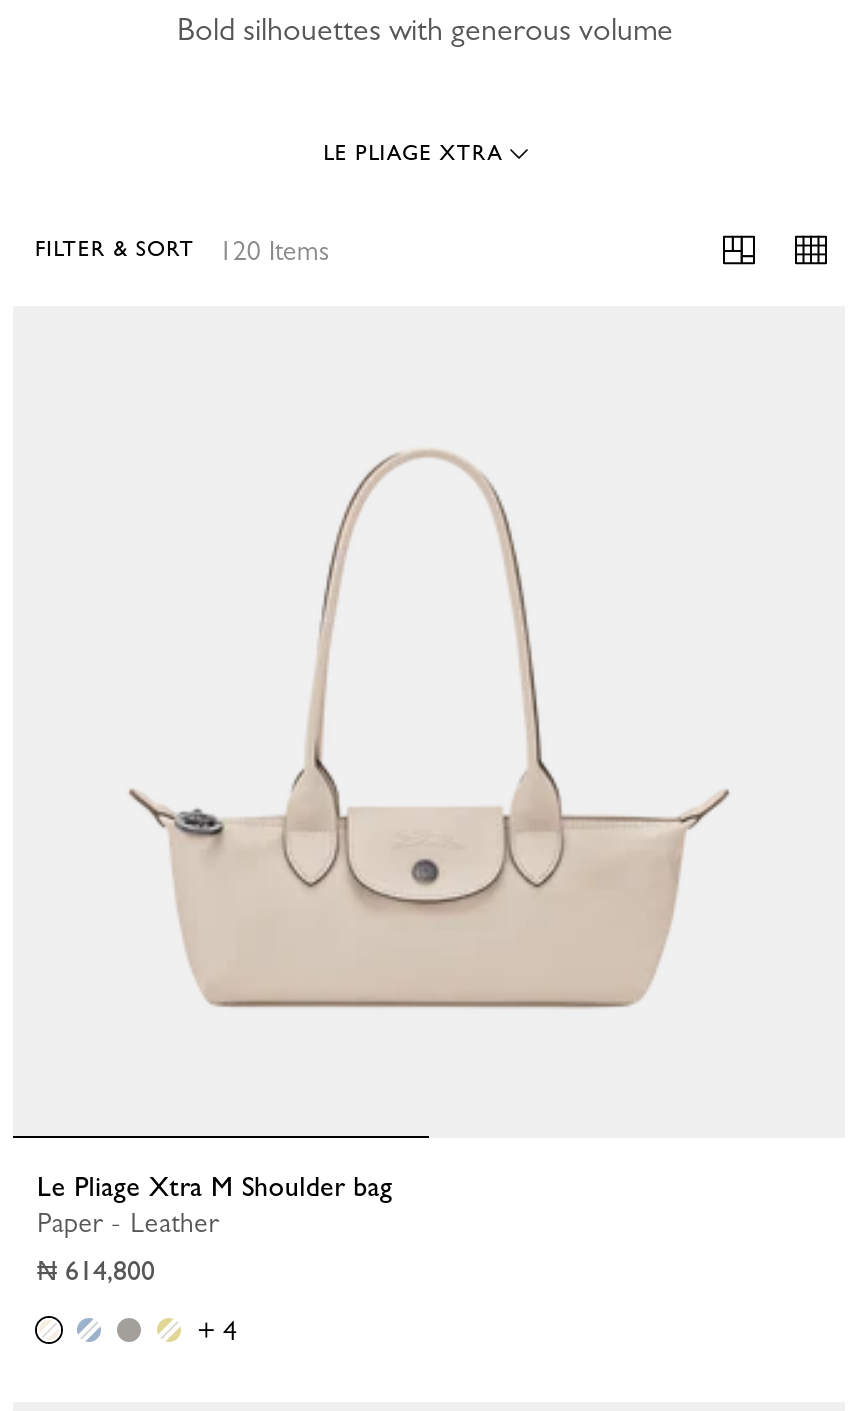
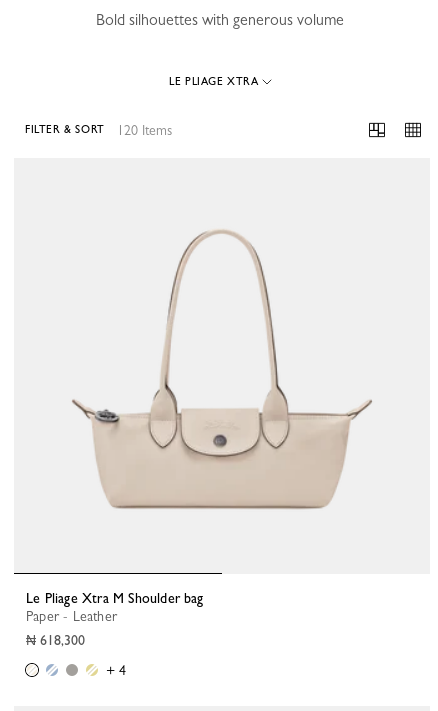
- ₦ 614,800
+ ₦ 618,300
